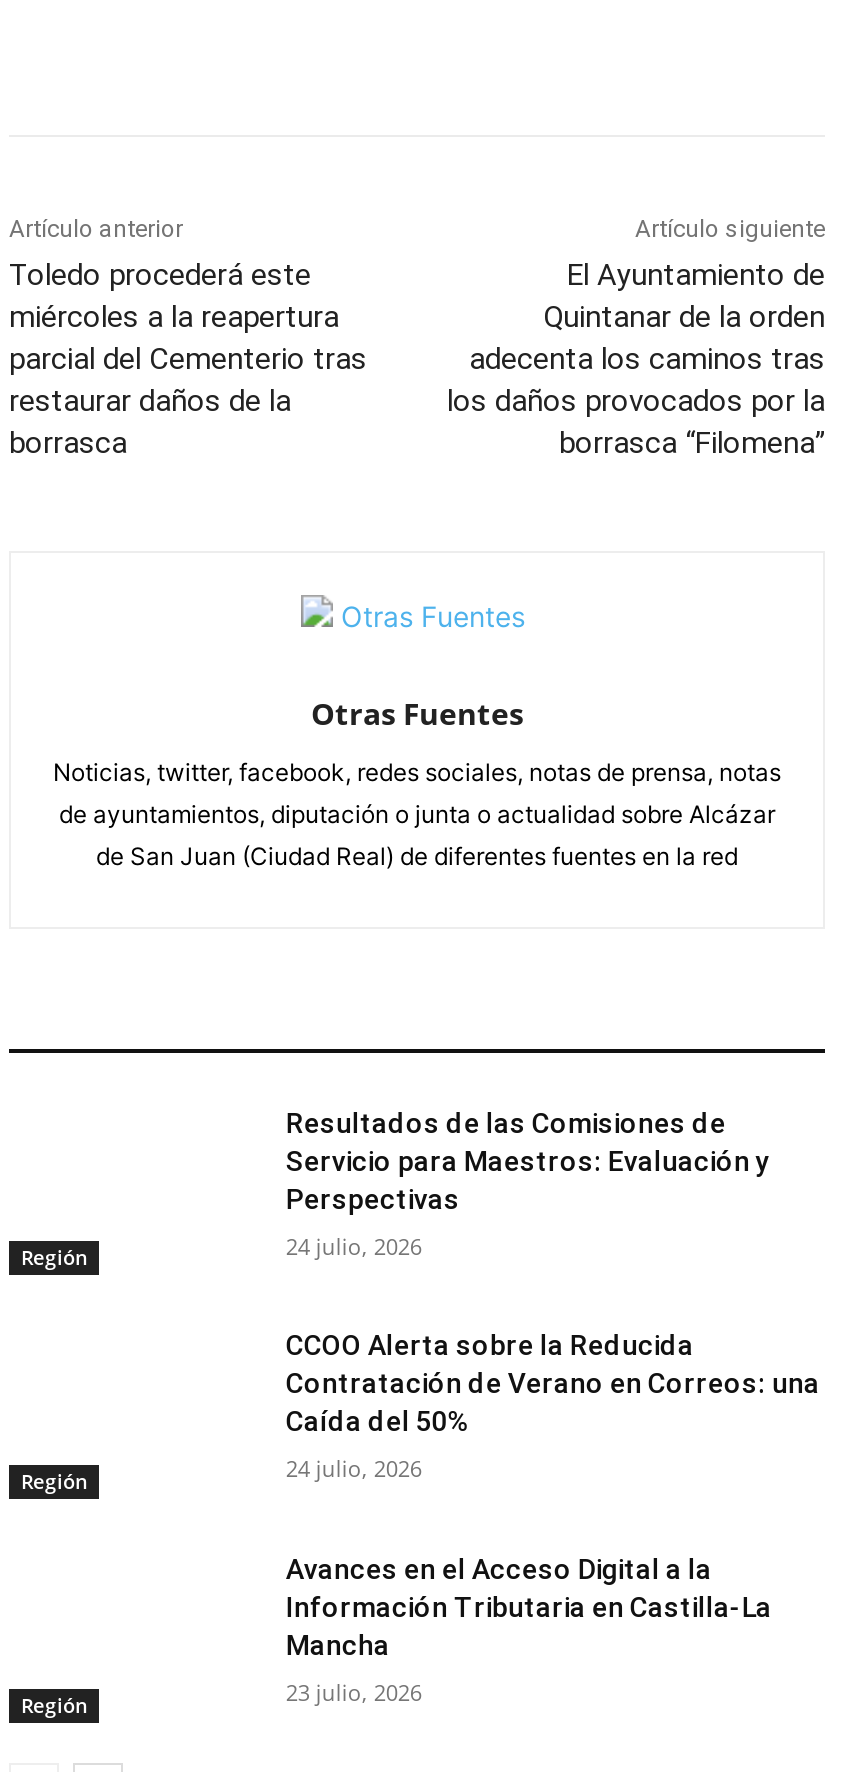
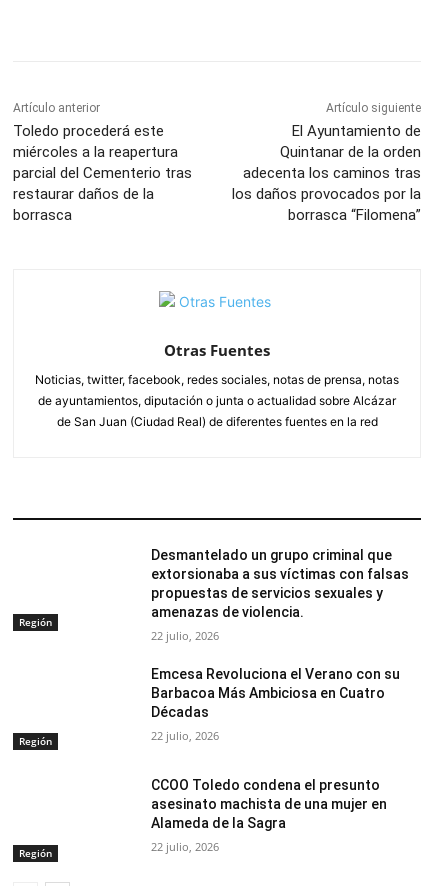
- Resultados de las Comisiones de
- Servicio para Maestros: Evaluación y
- Perspectivas
+ Desmantelado un grupo criminal que
+ extorsionaba a sus víctimas con falsas
+ propuestas de servicios sexuales y
+ amenazas de violencia.

- 24 julio, 2026
+ 22 julio, 2026

- CCOO Alerta sobre la Reducida
- Contratación de Verano en Correos: una
- Caída del 50%
+ Emcesa Revoluciona el Verano con su
+ Barbacoa Más Ambiciosa en Cuatro
+ Décadas

- 24 julio, 2026
+ 22 julio, 2026

- Avances en el Acceso Digital a la
- Información Tributaria en Castilla-La
- Mancha
+ CCOO Toledo condena el presunto
+ asesinato machista de una mujer en
+ Alameda de la Sagra

- 23 julio, 2026
+ 22 julio, 2026
